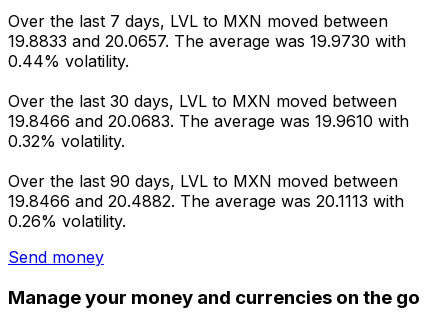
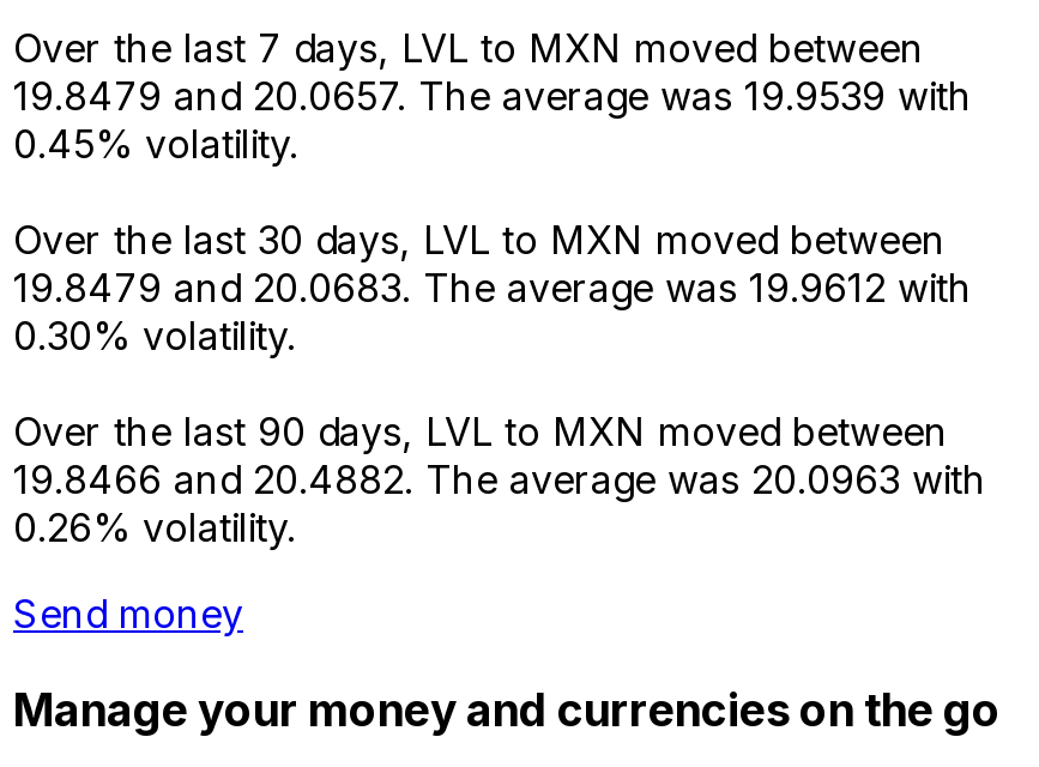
- 19.8833 and 20.0657. The average was 19.9730 with
+ 19.8479 and 20.0657. The average was 19.9539 with

- 0.44% volatility.
+ 0.45% volatility.

- 19.8466 and 20.0683. The average was 19.9610 with
+ 19.8479 and 20.0683. The average was 19.9612 with

- 0.32% volatility.
+ 0.30% volatility.

- 19.8466 and 20.4882. The average was 20.1113 with
+ 19.8466 and 20.4882. The average was 20.0963 with
